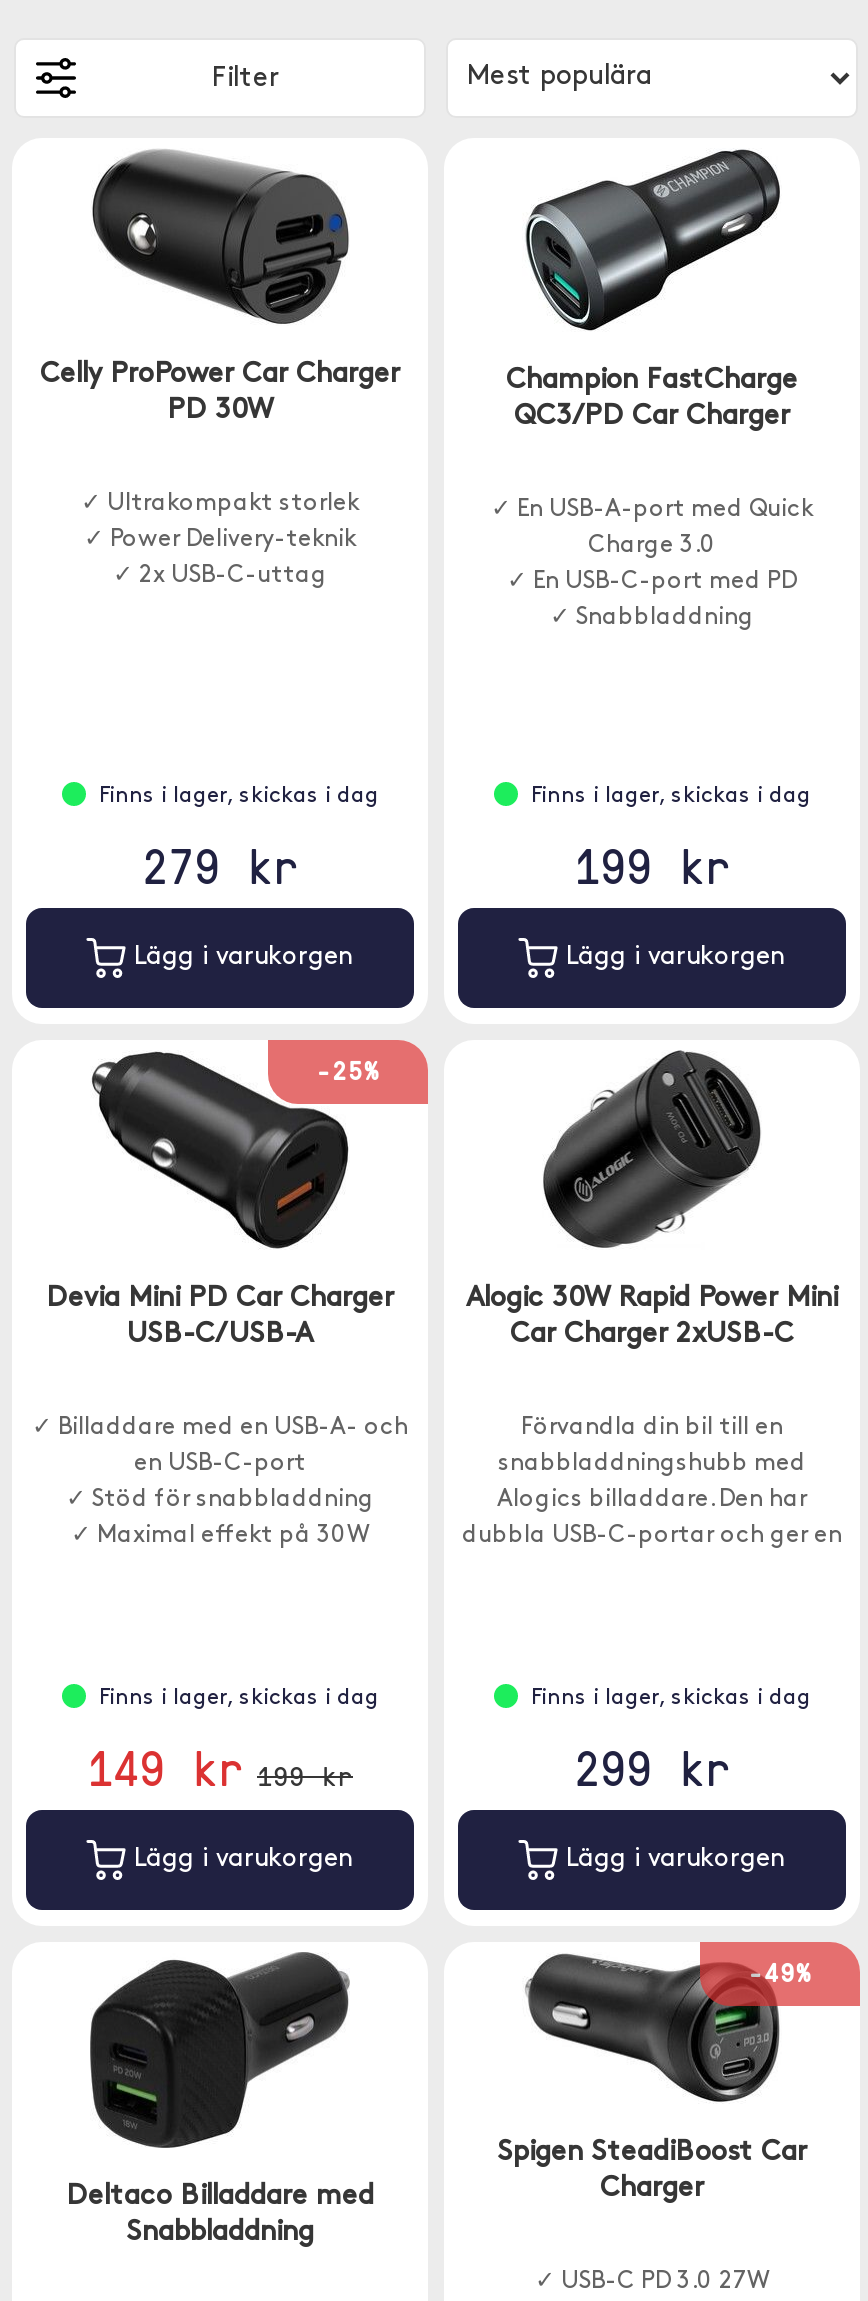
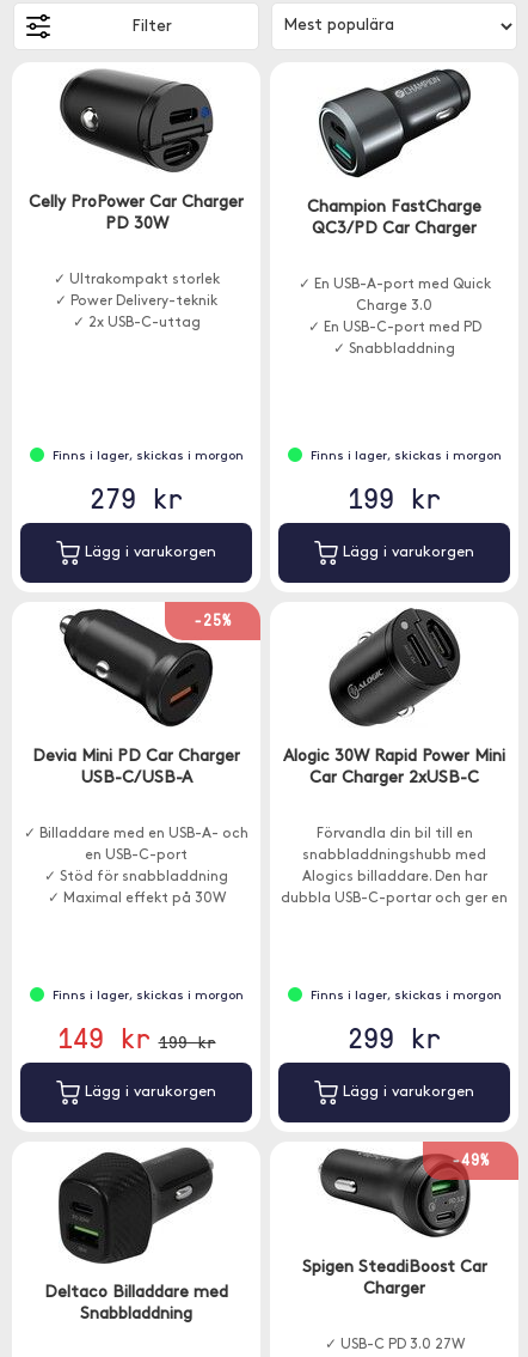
- Finns i lager, skickas i dag
+ Finns i lager, skickas i morgon

- Finns i lager, skickas i dag
+ Finns i lager, skickas i morgon

- Finns i lager, skickas i dag
+ Finns i lager, skickas i morgon

- Finns i lager, skickas i dag
+ Finns i lager, skickas i morgon
